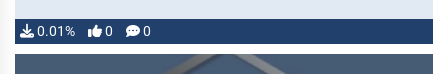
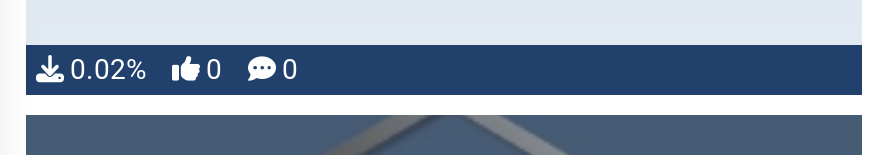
- 0.01% 0 0
+ 0.02% 0 0
